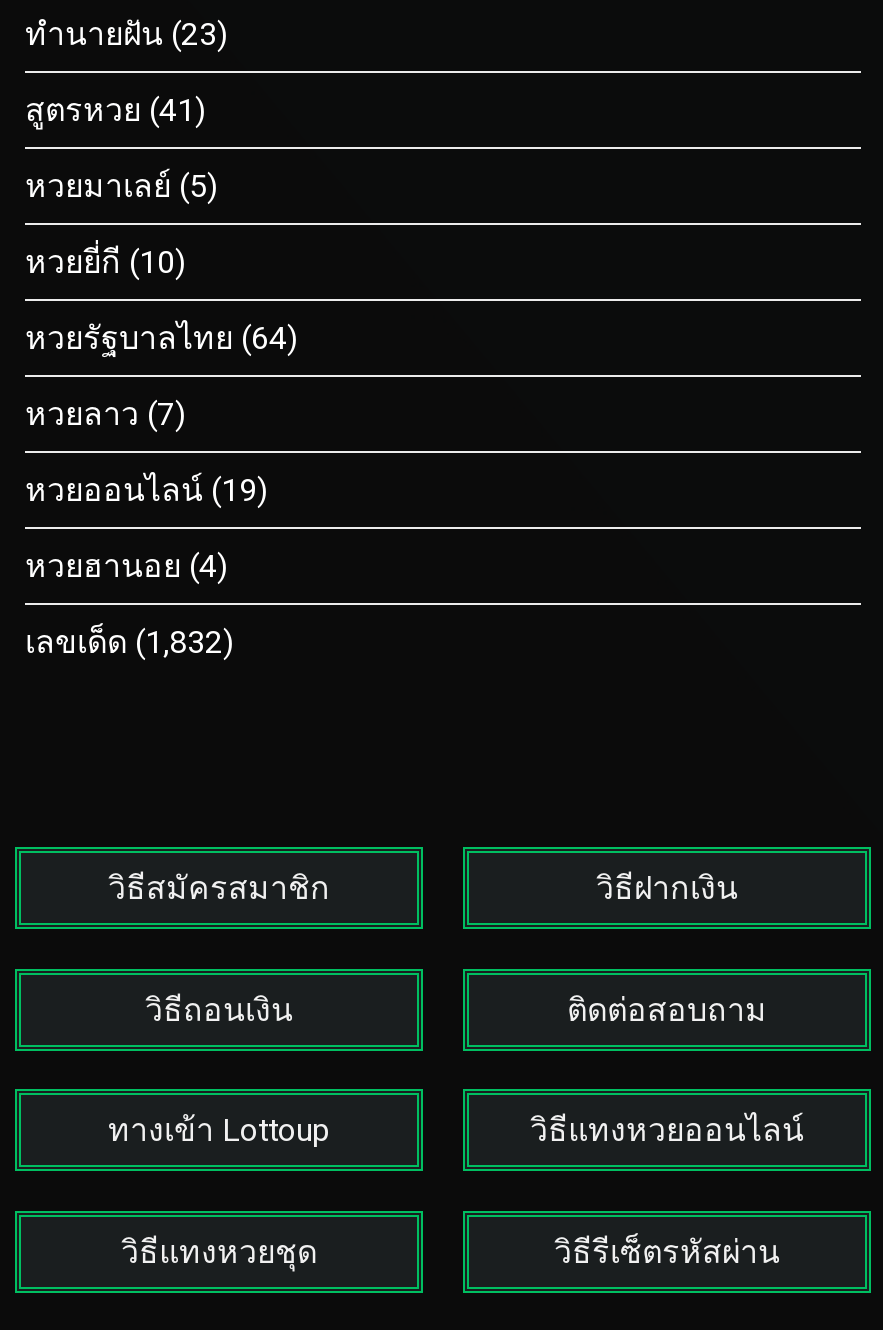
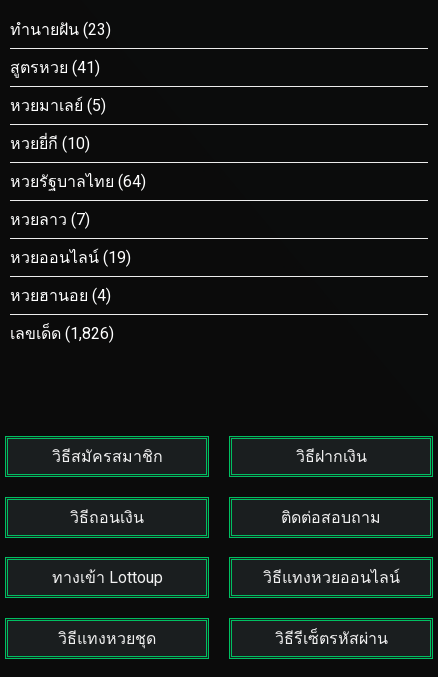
- เลขเด็ด(1,832)
+ เลขเด็ด(1,826)
